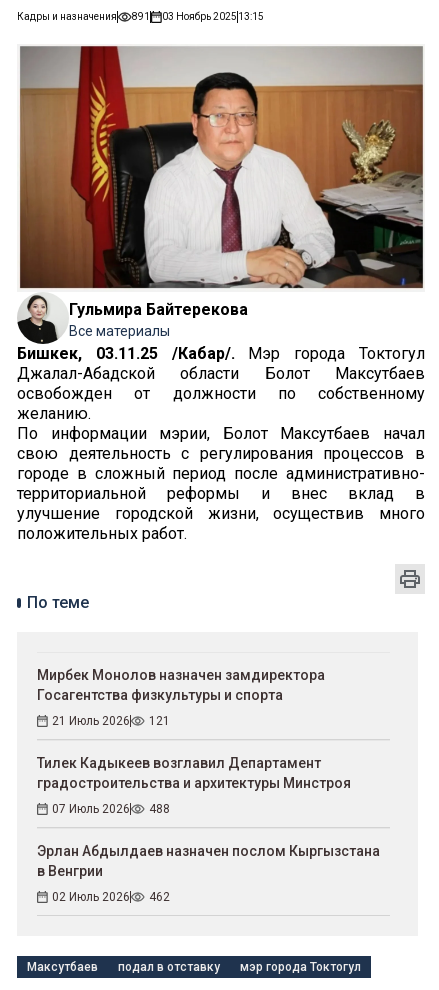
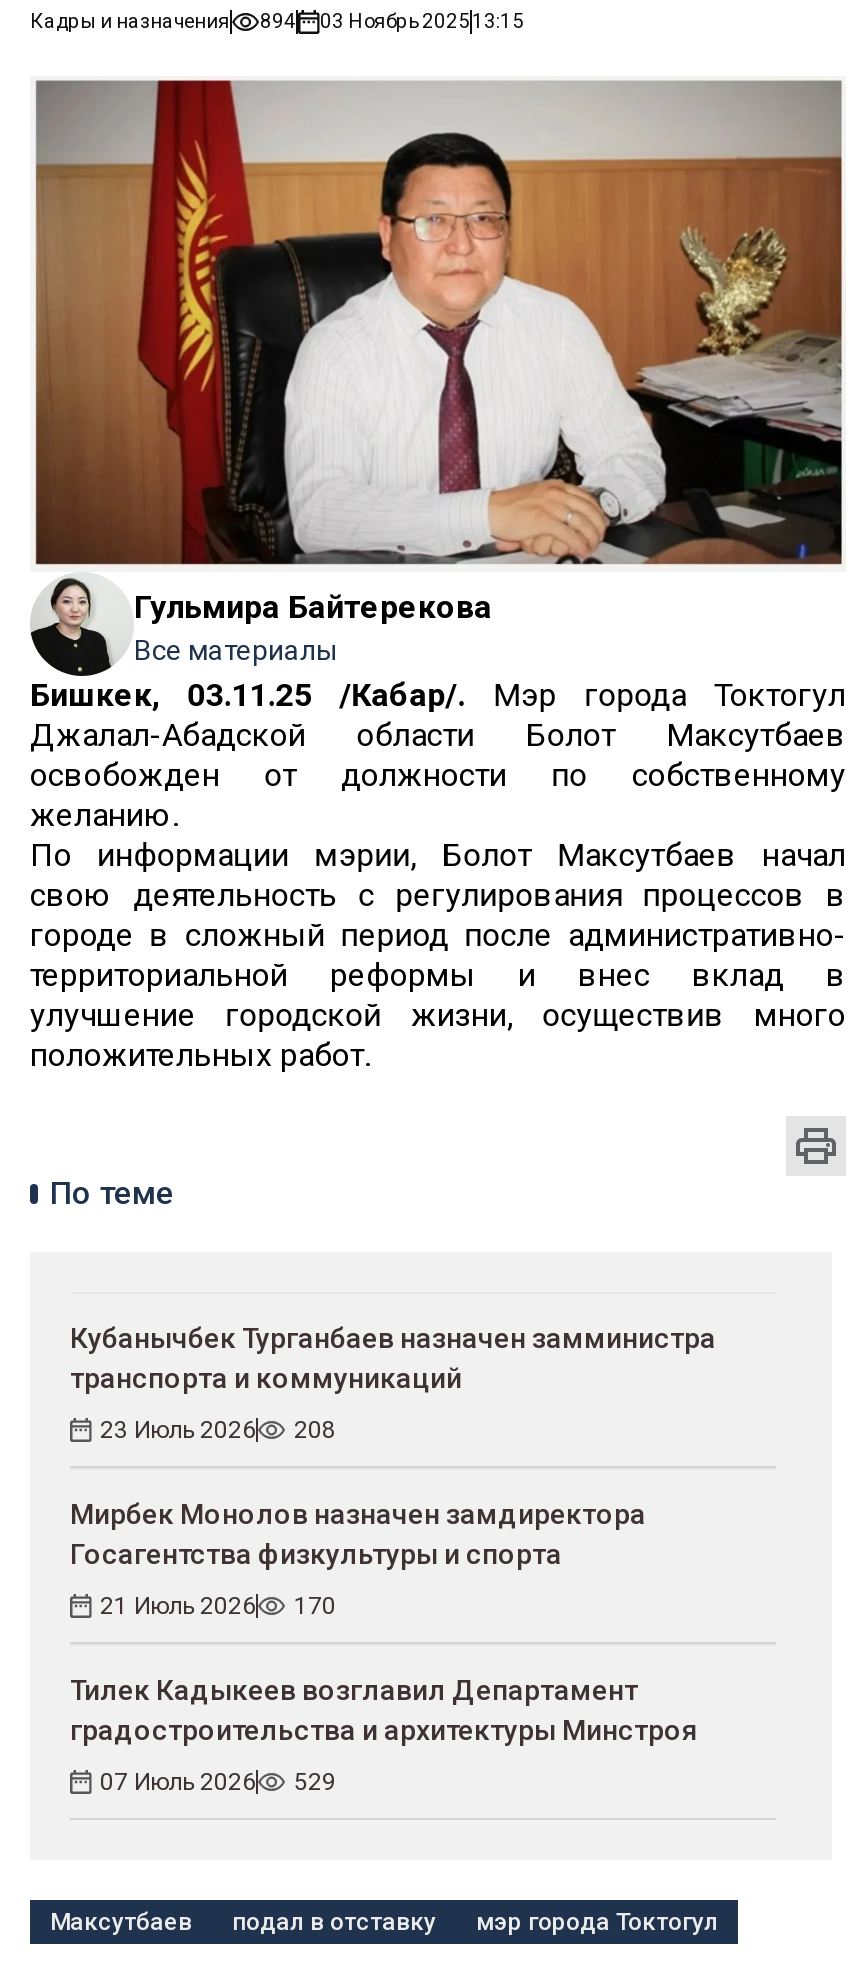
- Кадры и назначения 891 03 Ноябрь 202513:15
+ Кадры и назначения 894 03 Ноябрь 202513:15

+ Кубанычбек Турганбаев назначен замминистра
+ транспорта и коммуникаций
+ 23 Июль 2026
+ 208

moved down: Мирбек Монолов назначен замдиректора | Госагентства физкультуры и спорта | 21 Июль 2026 | Тилек Кадыкеев возглавил Департамент | градостроительства и архитектуры Минстроя | 07 Июль 2026

- 21 Июль 2026 121
+ 21 Июль 2026 170

- 488
- Эрлан Абдылдаев назначен послом Кыргызстана
- в Венгрии
- 02 Июль 2026
- 462
+ 529
